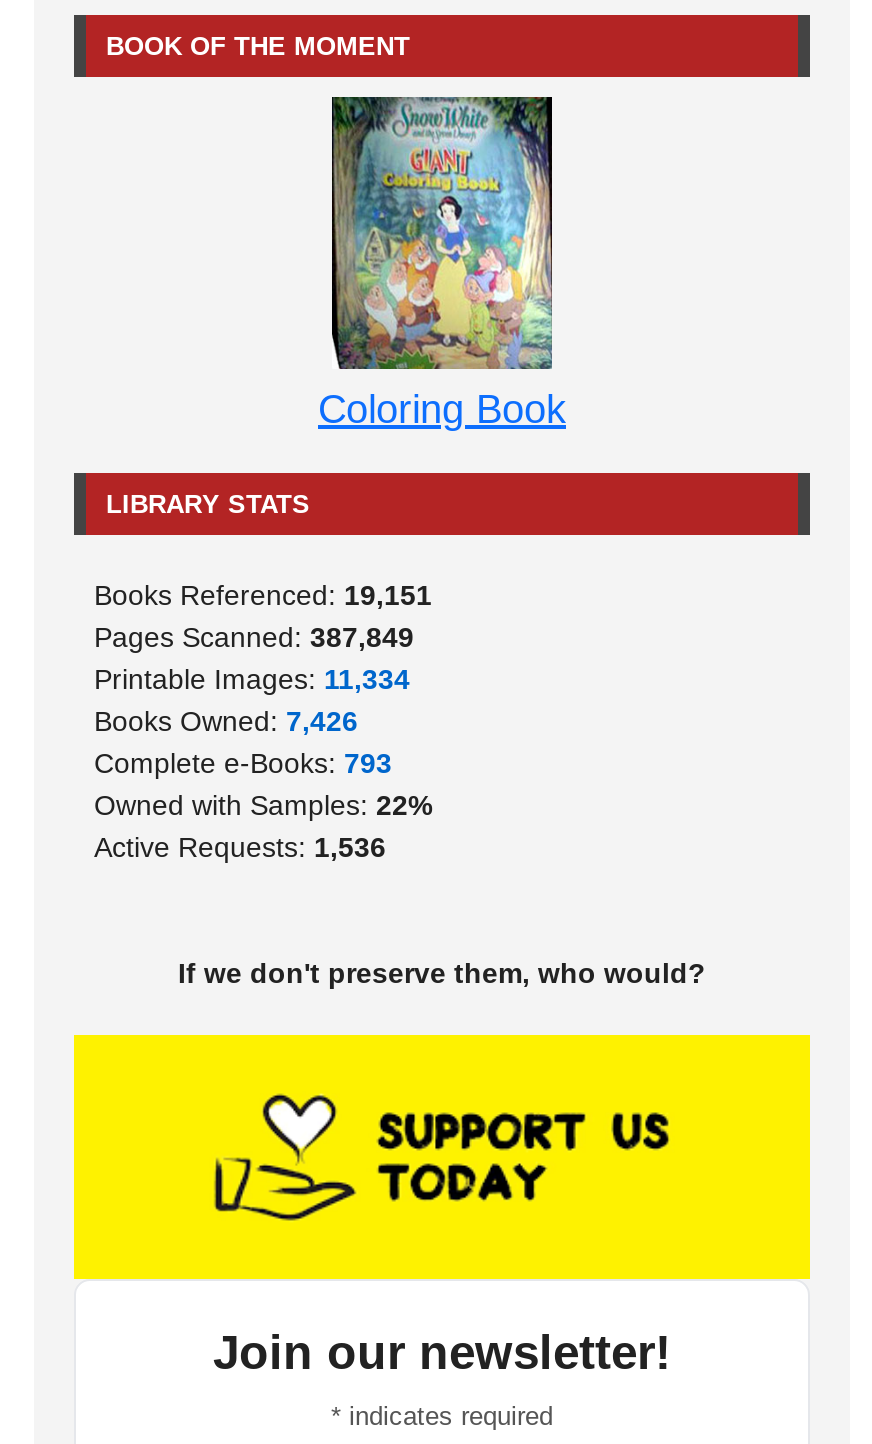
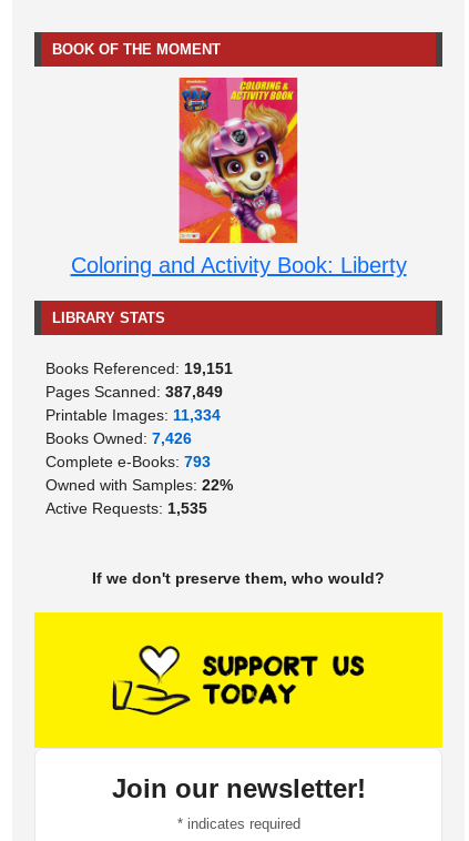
- [image]
- Coloring Book
+ [image]
+ Coloring and Activity Book: Liberty

- Active Requests: 1,536
+ Active Requests: 1,535
